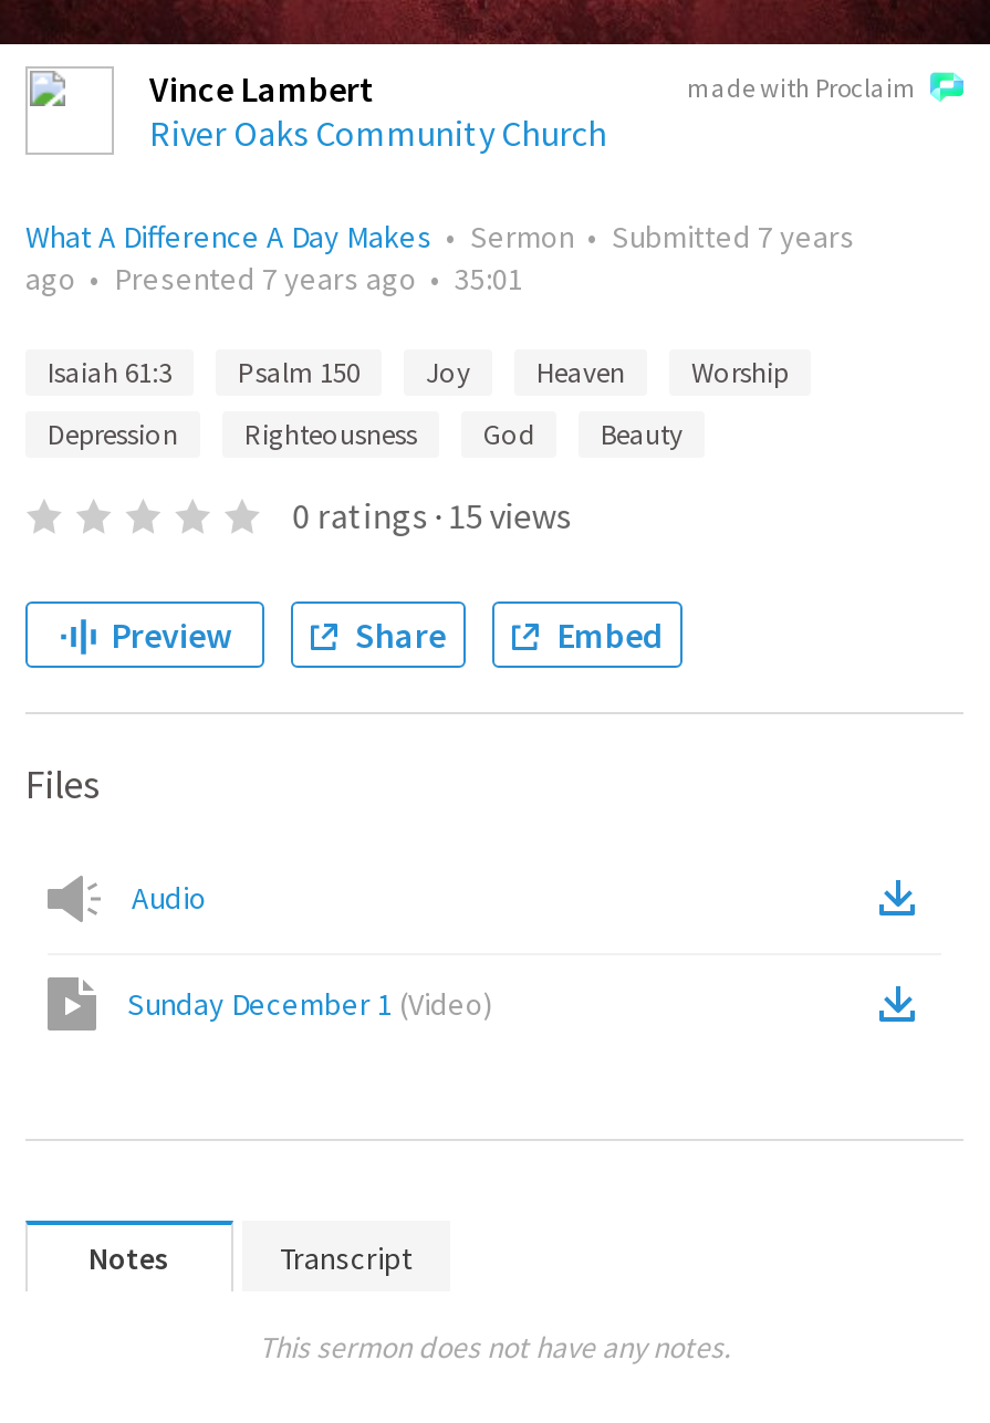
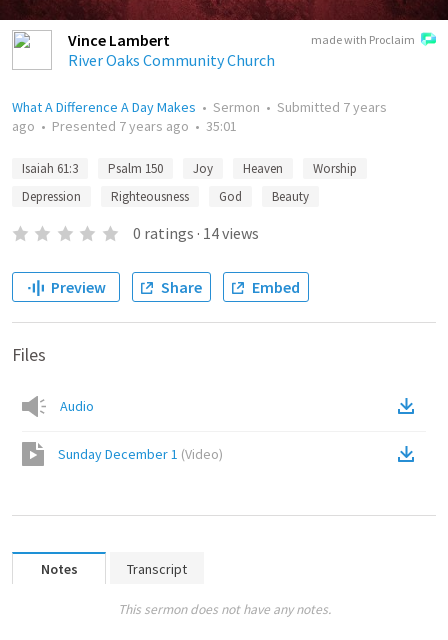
- 0 ratings · 15 views
+ 0 ratings · 14 views
